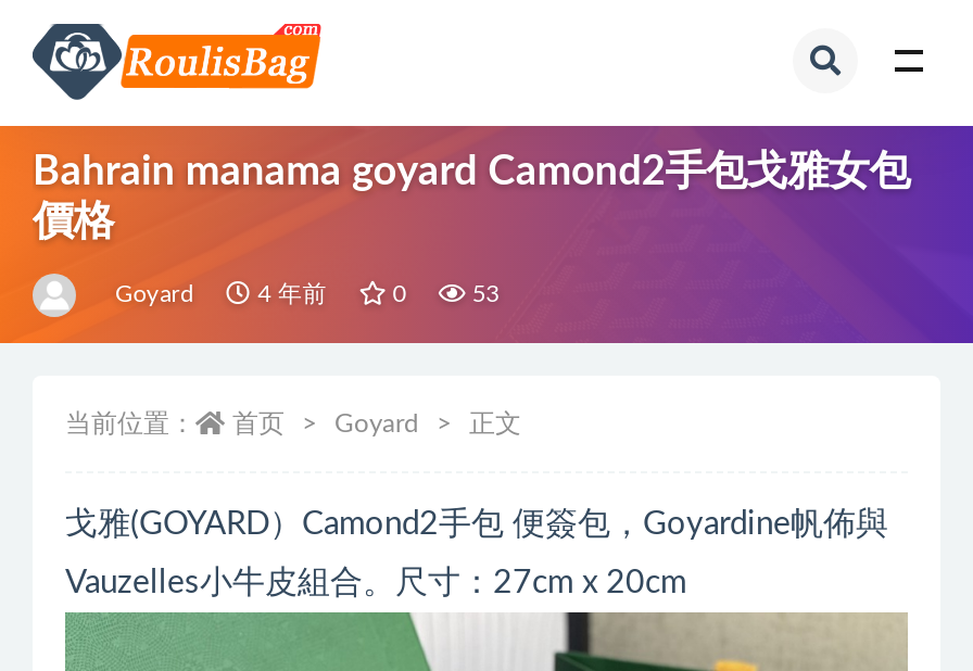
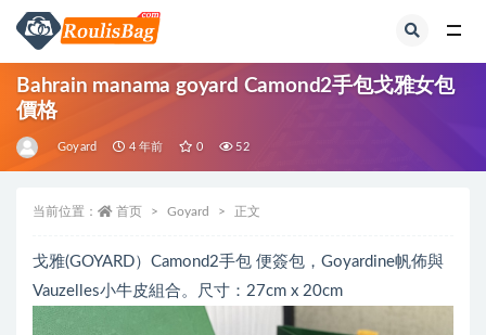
- 53
+ 52
